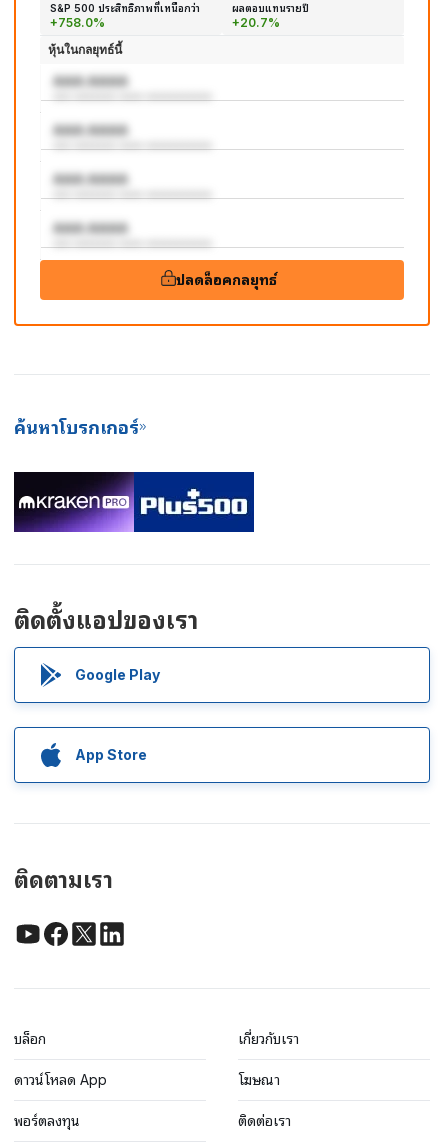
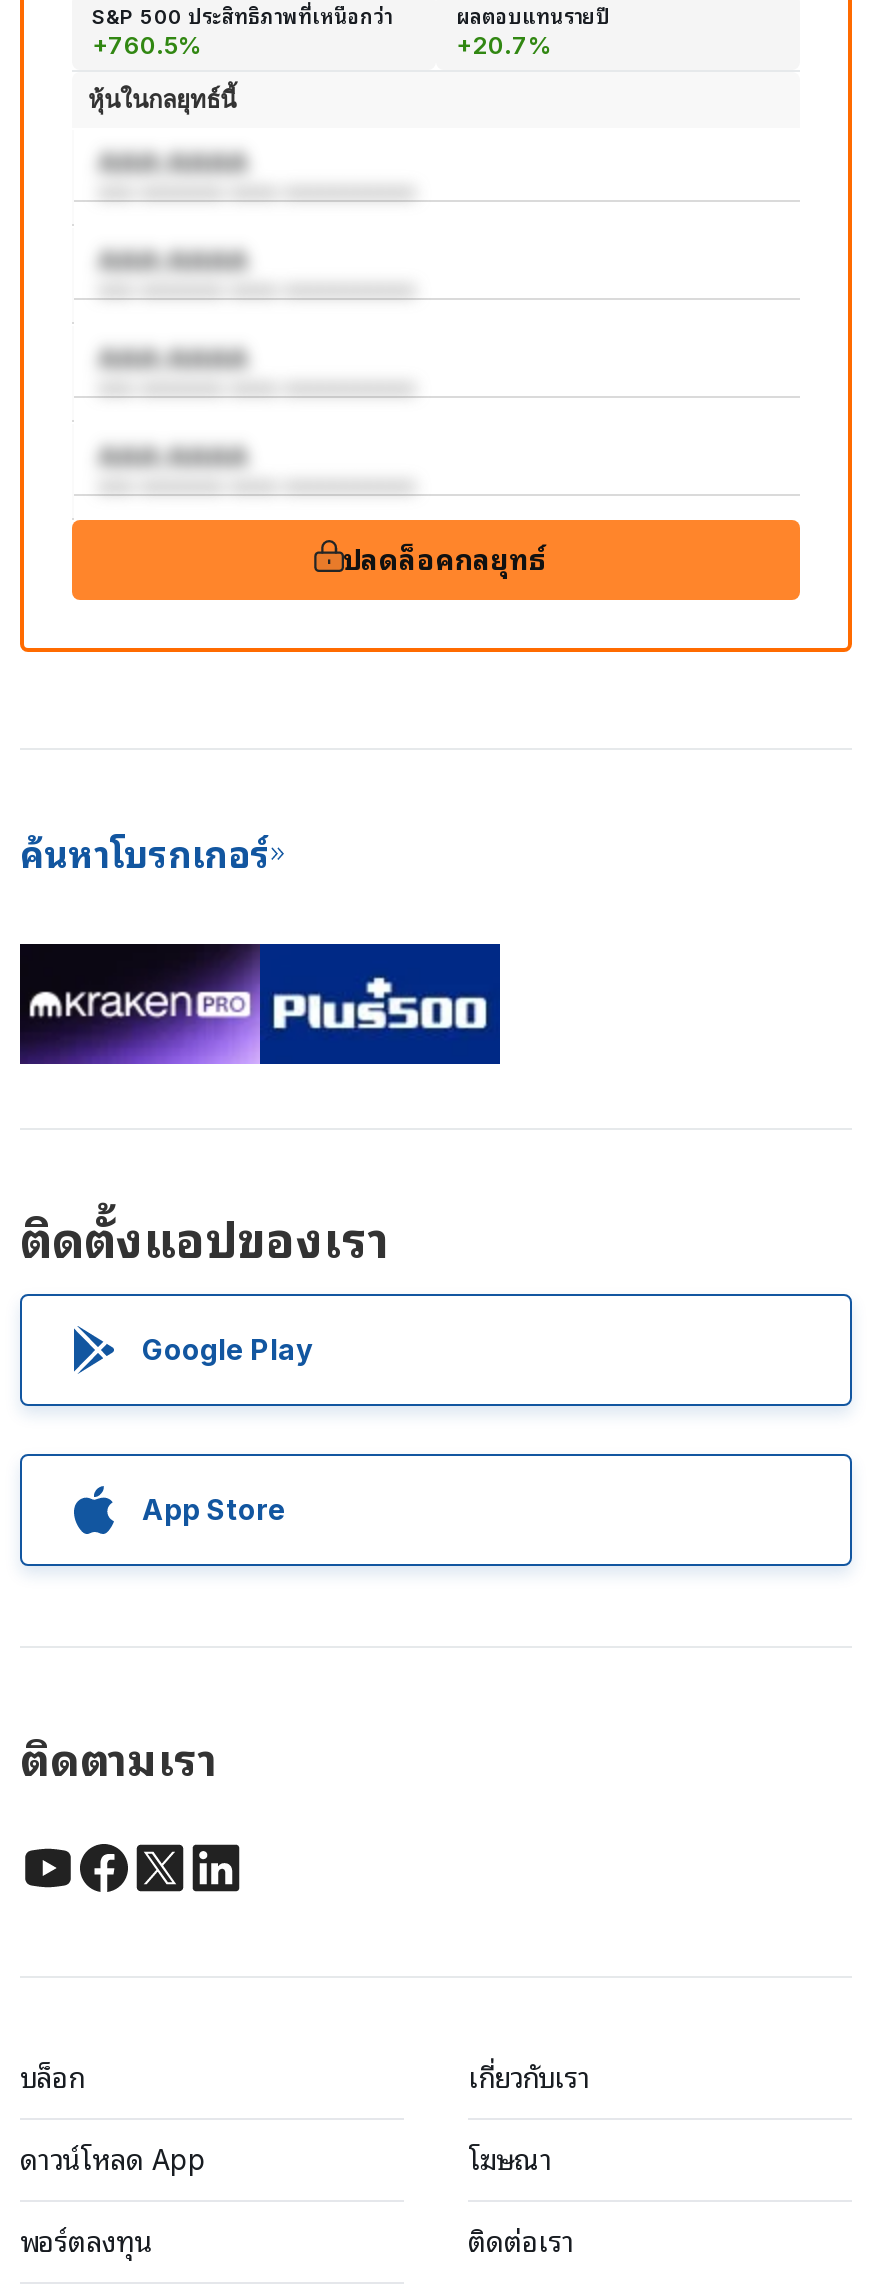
- +758.0%
+ +760.5%
